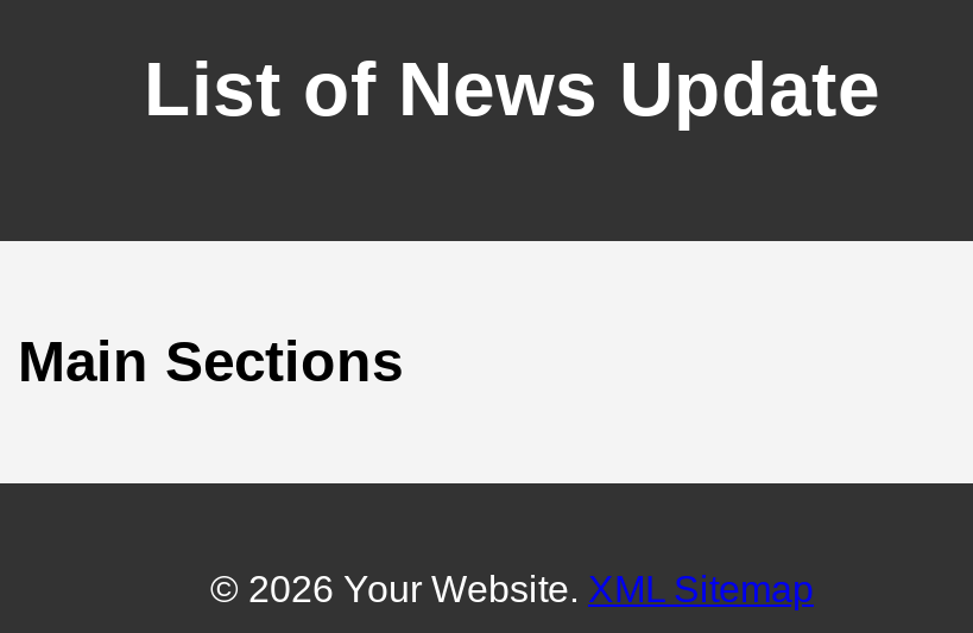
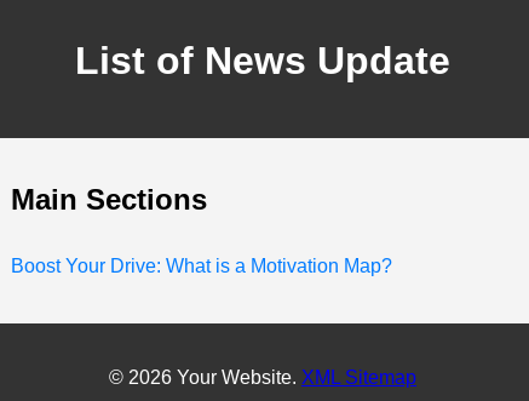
+ Boost Your Drive: What is a Motivation Map?
